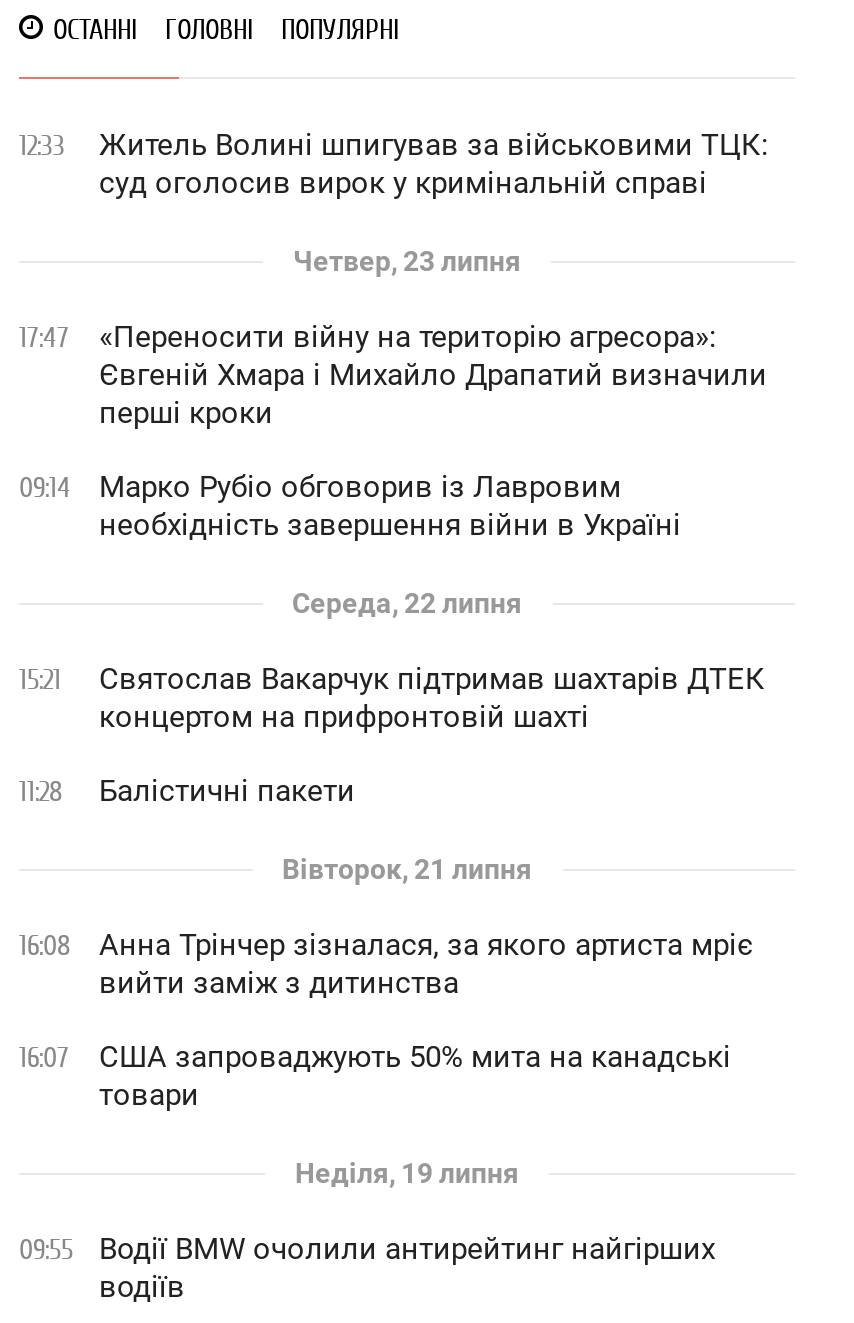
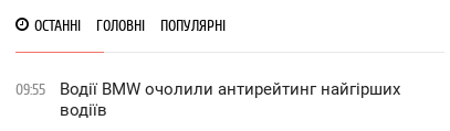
- 12:33
- Житель Волині шпигував за військовими ТЦК:
- суд оголосив вирок у кримінальній справі
- Четвер, 23 липня
- 17:47
- «Переносити війну на територію агресора»:
- Євгеній Хмара і Михайло Драпатий визначили
- перші кроки
- 09:14
- Марко Рубіо обговорив із Лавровим
- необхідність завершення війни в Україні
- Середа, 22 липня
- 15:21
- Святослав Вакарчук підтримав шахтарів ДТЕК
- концертом на прифронтовій шахті
- 11:28
- Балістичні пакети
- Вівторок, 21 липня
- 16:08
- Анна Трінчер зізналася, за якого артиста мріє
- вийти заміж з дитинства
- 16:07
- США запроваджують 50% мита на канадські
- товари
- Неділя, 19 липня
